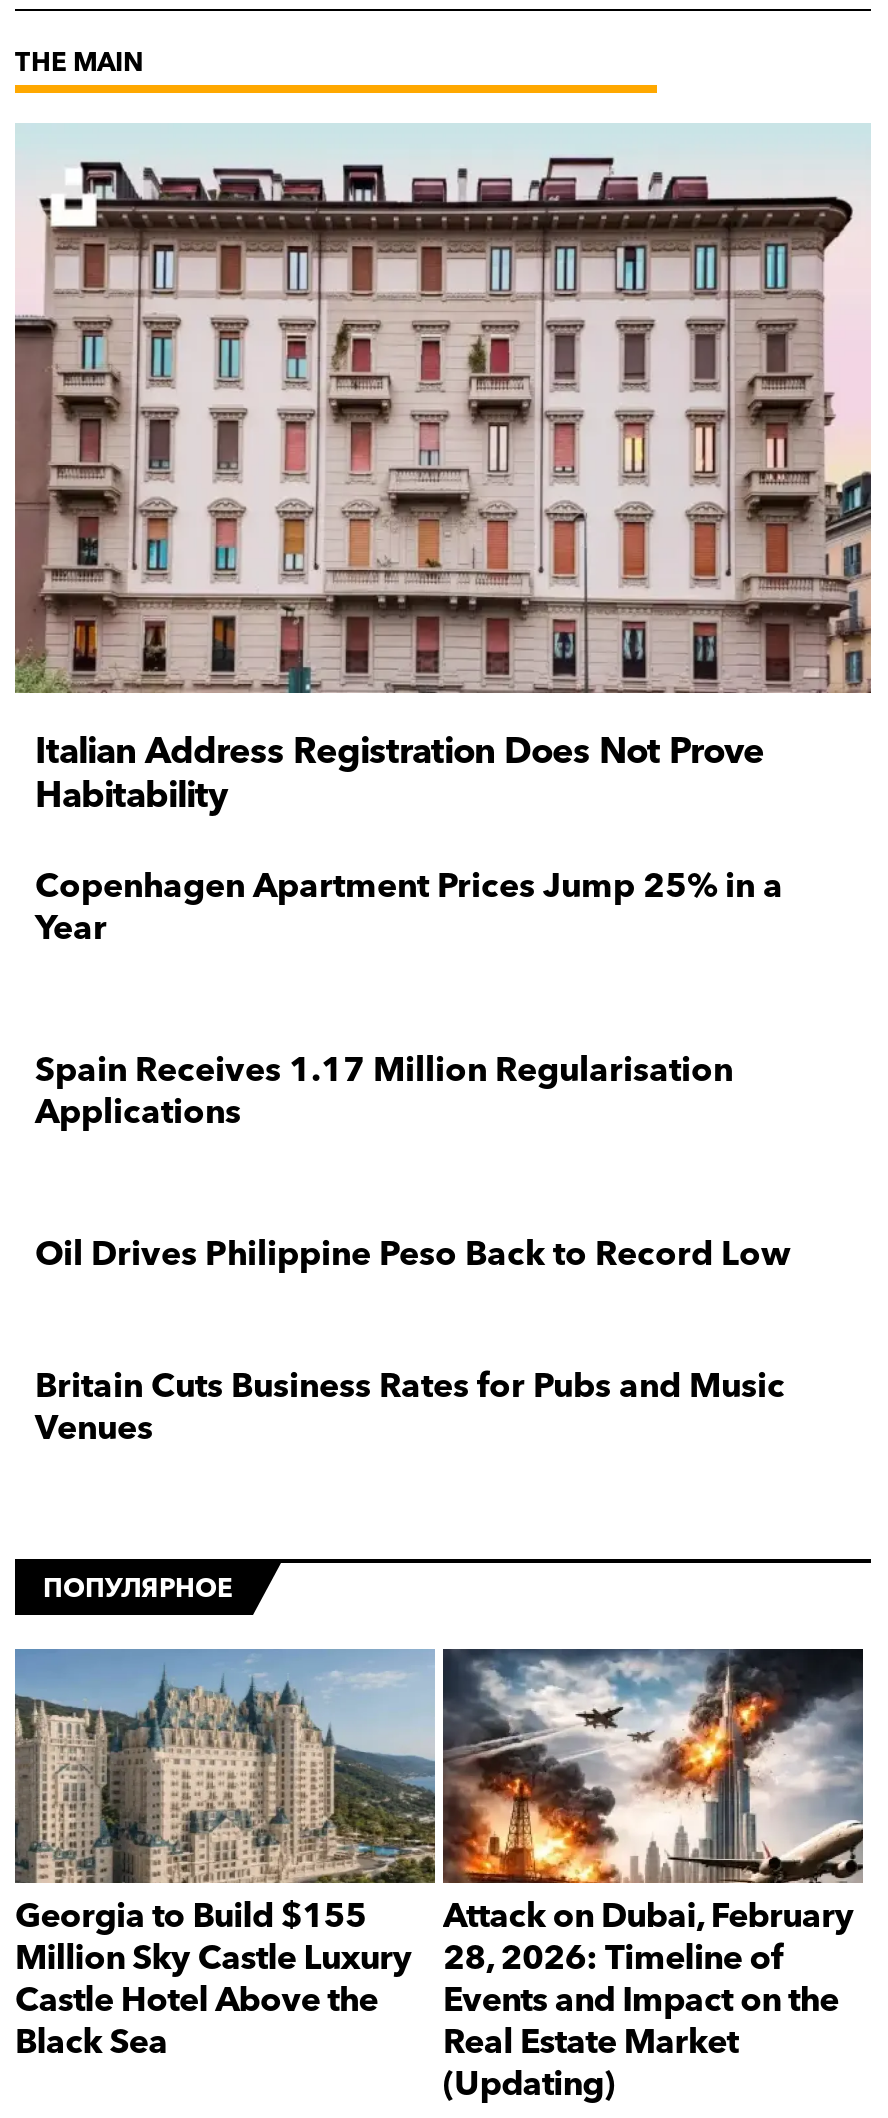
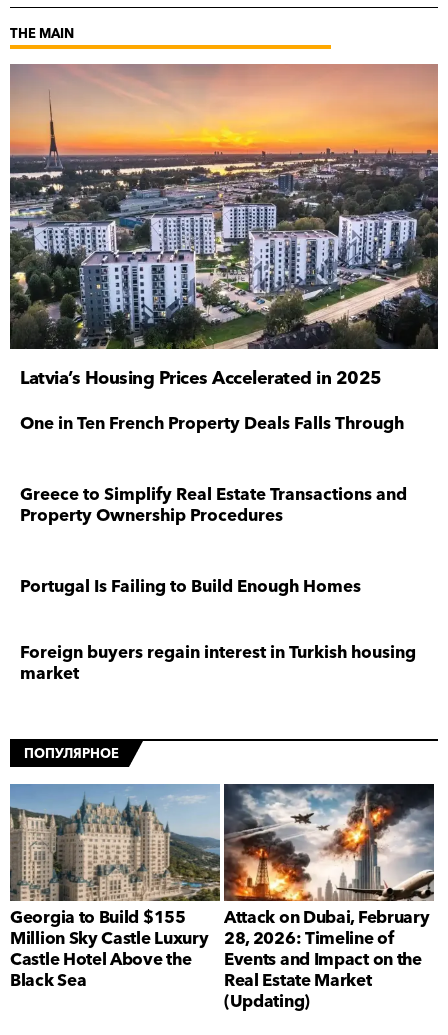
- [image]
- Italian Address Registration Does Not Prove
- Habitability
+ [image]
+ Latvia’s Housing Prices Accelerated in 2025

- Copenhagen Apartment Prices Jump 25% in a
- Year
+ One in Ten French Property Deals Falls Through

- Spain Receives 1.17 Million Regularisation
- Applications
+ Greece to Simplify Real Estate Transactions and
+ Property Ownership Procedures

- Oil Drives Philippine Peso Back to Record Low
+ Portugal Is Failing to Build Enough Homes

- Britain Cuts Business Rates for Pubs and Music
- Venues
+ Foreign buyers regain interest in Turkish housing
+ market
